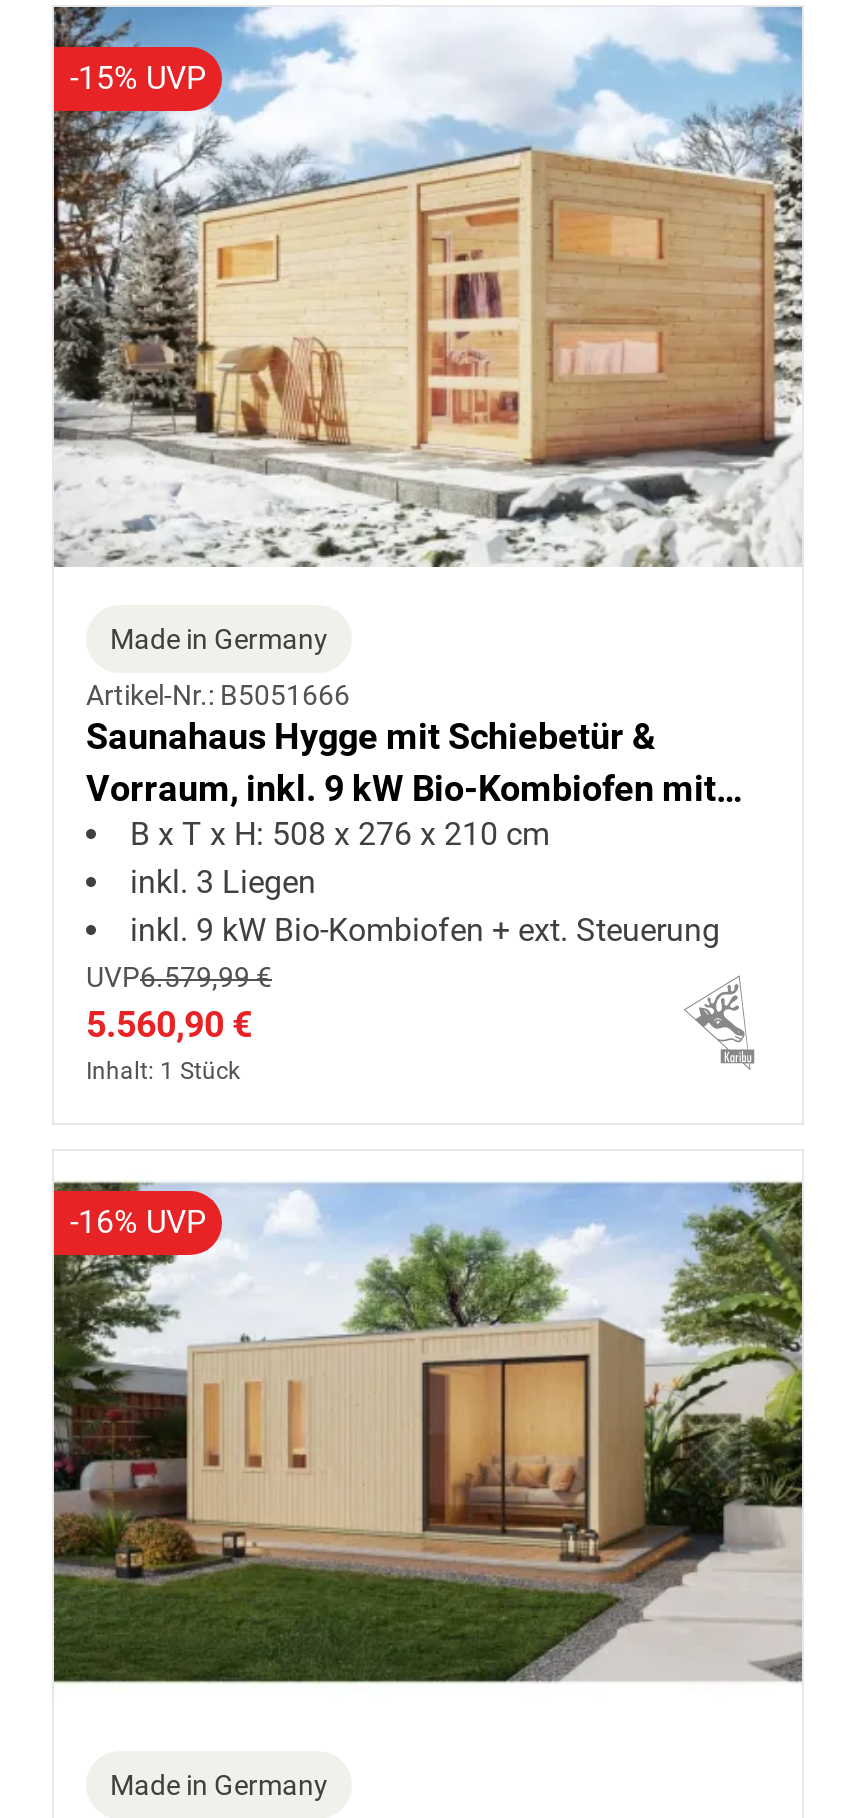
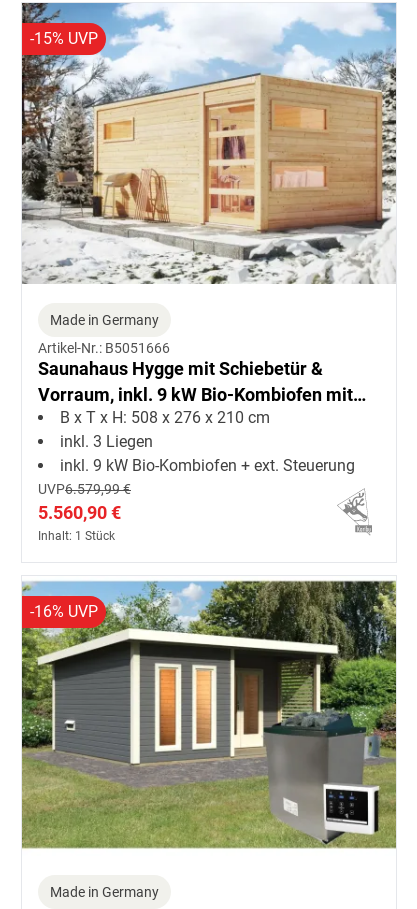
- [image]
+ [image]
